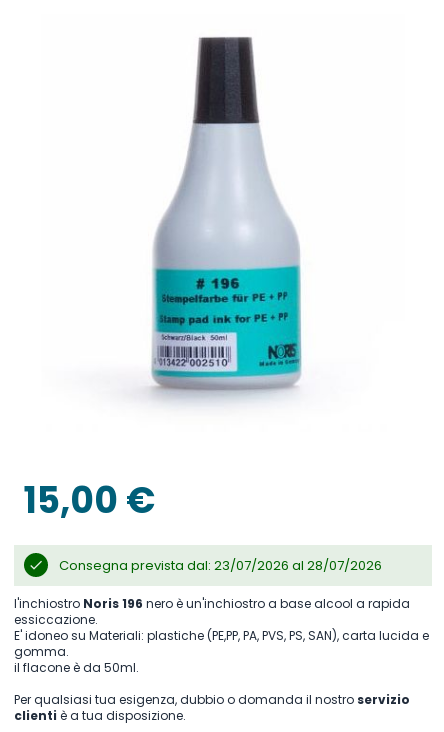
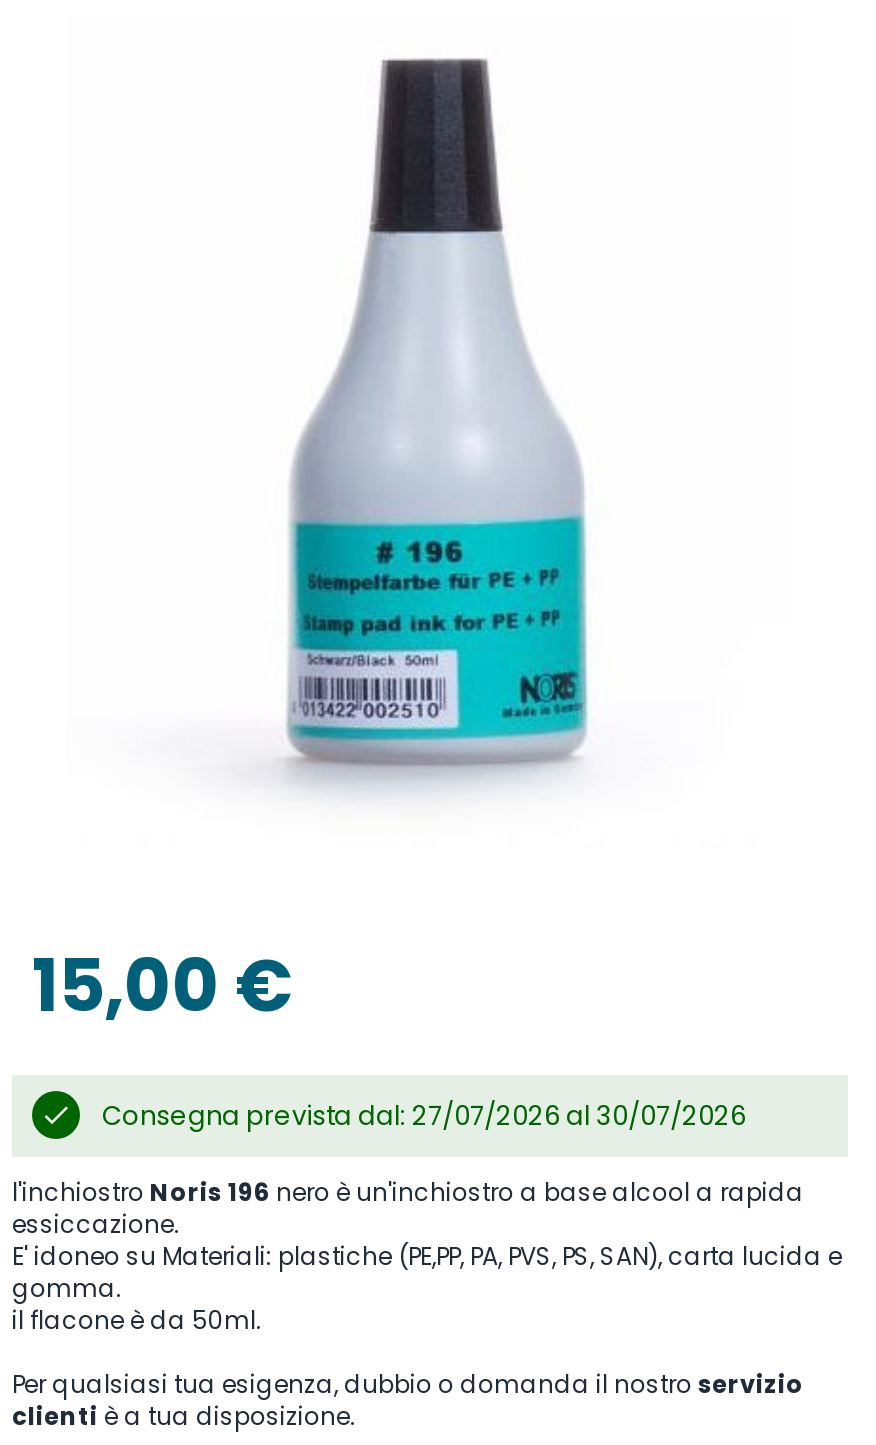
- Consegna prevista dal: 23/07/2026 al 28/07/2026
+ Consegna prevista dal: 27/07/2026 al 30/07/2026
